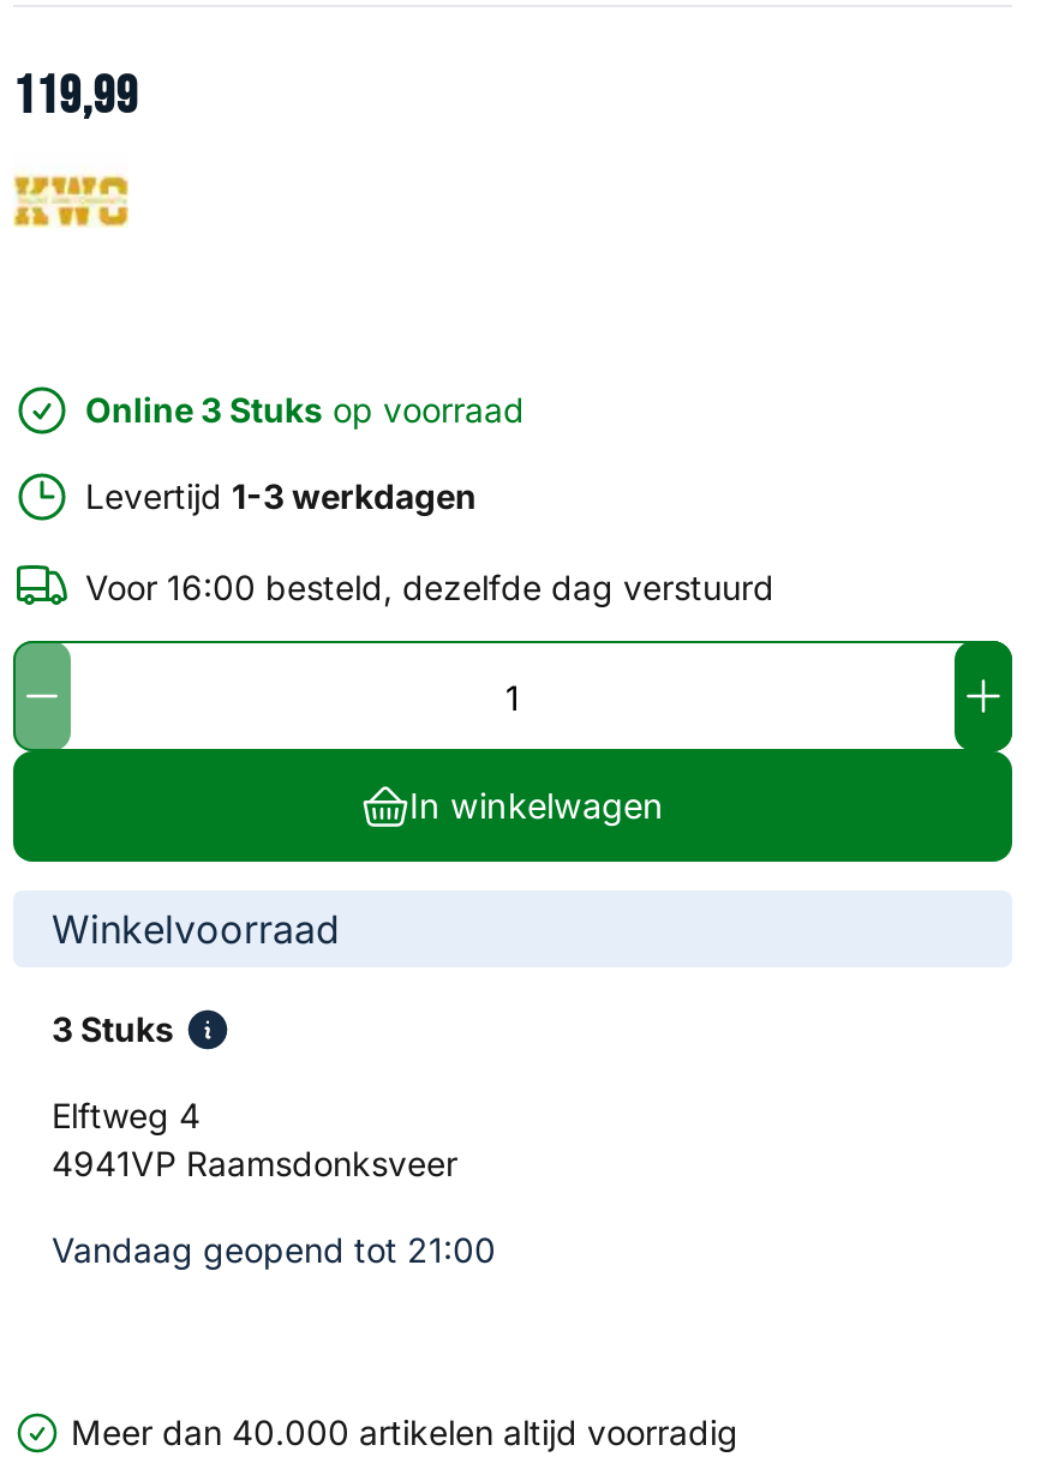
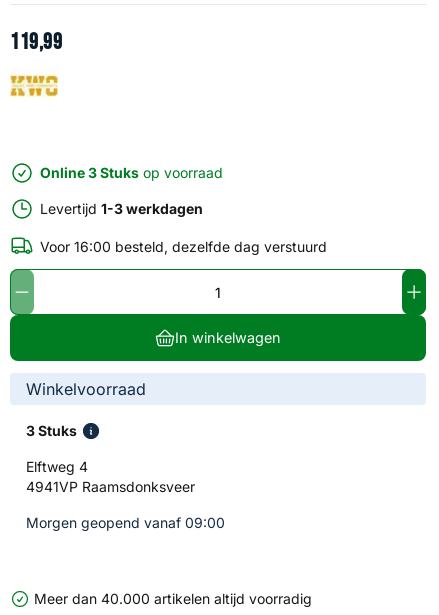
- Vandaag geopend tot 21:00
+ Morgen geopend vanaf 09:00
